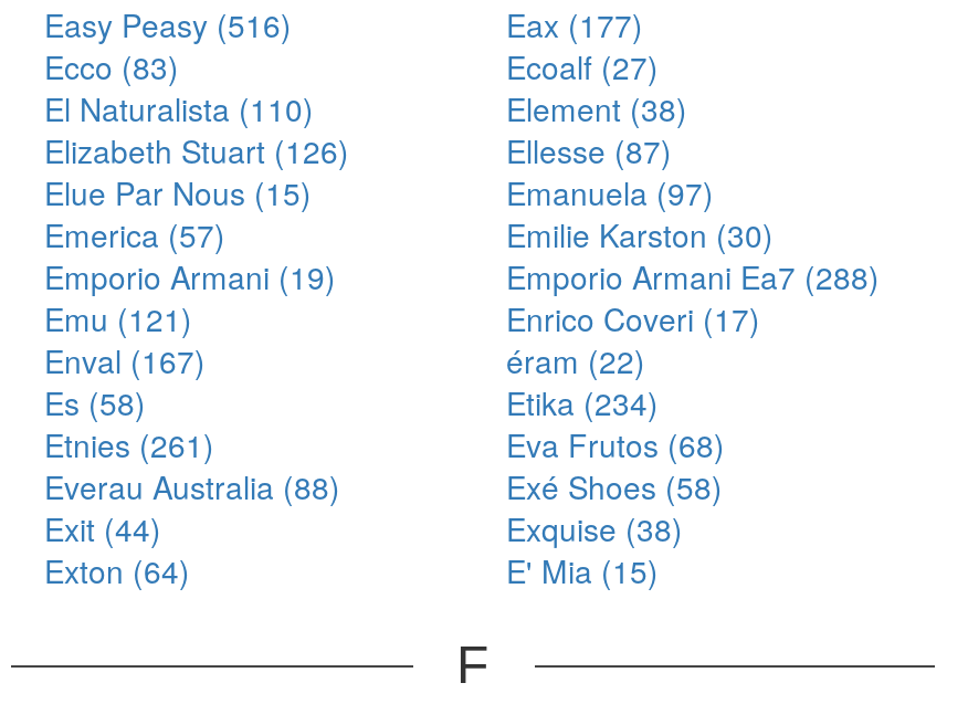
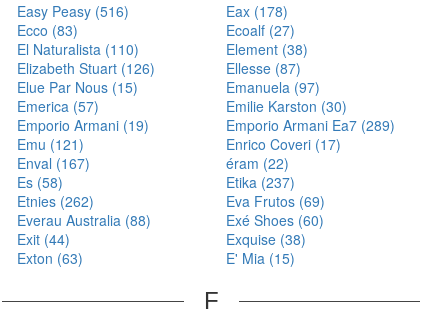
- Eax (177)
+ Eax (178)

- Emporio Armani Ea7 (288)
+ Emporio Armani Ea7 (289)

- Etika (234)
+ Etika (237)

- Etnies (261)
+ Etnies (262)

- Eva Frutos (68)
+ Eva Frutos (69)

- Exé Shoes (58)
+ Exé Shoes (60)

- Exton (64)
+ Exton (63)
